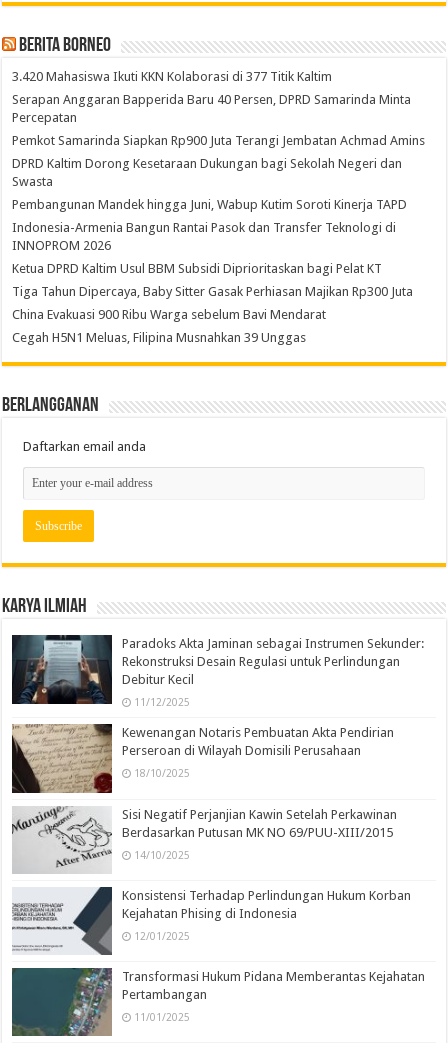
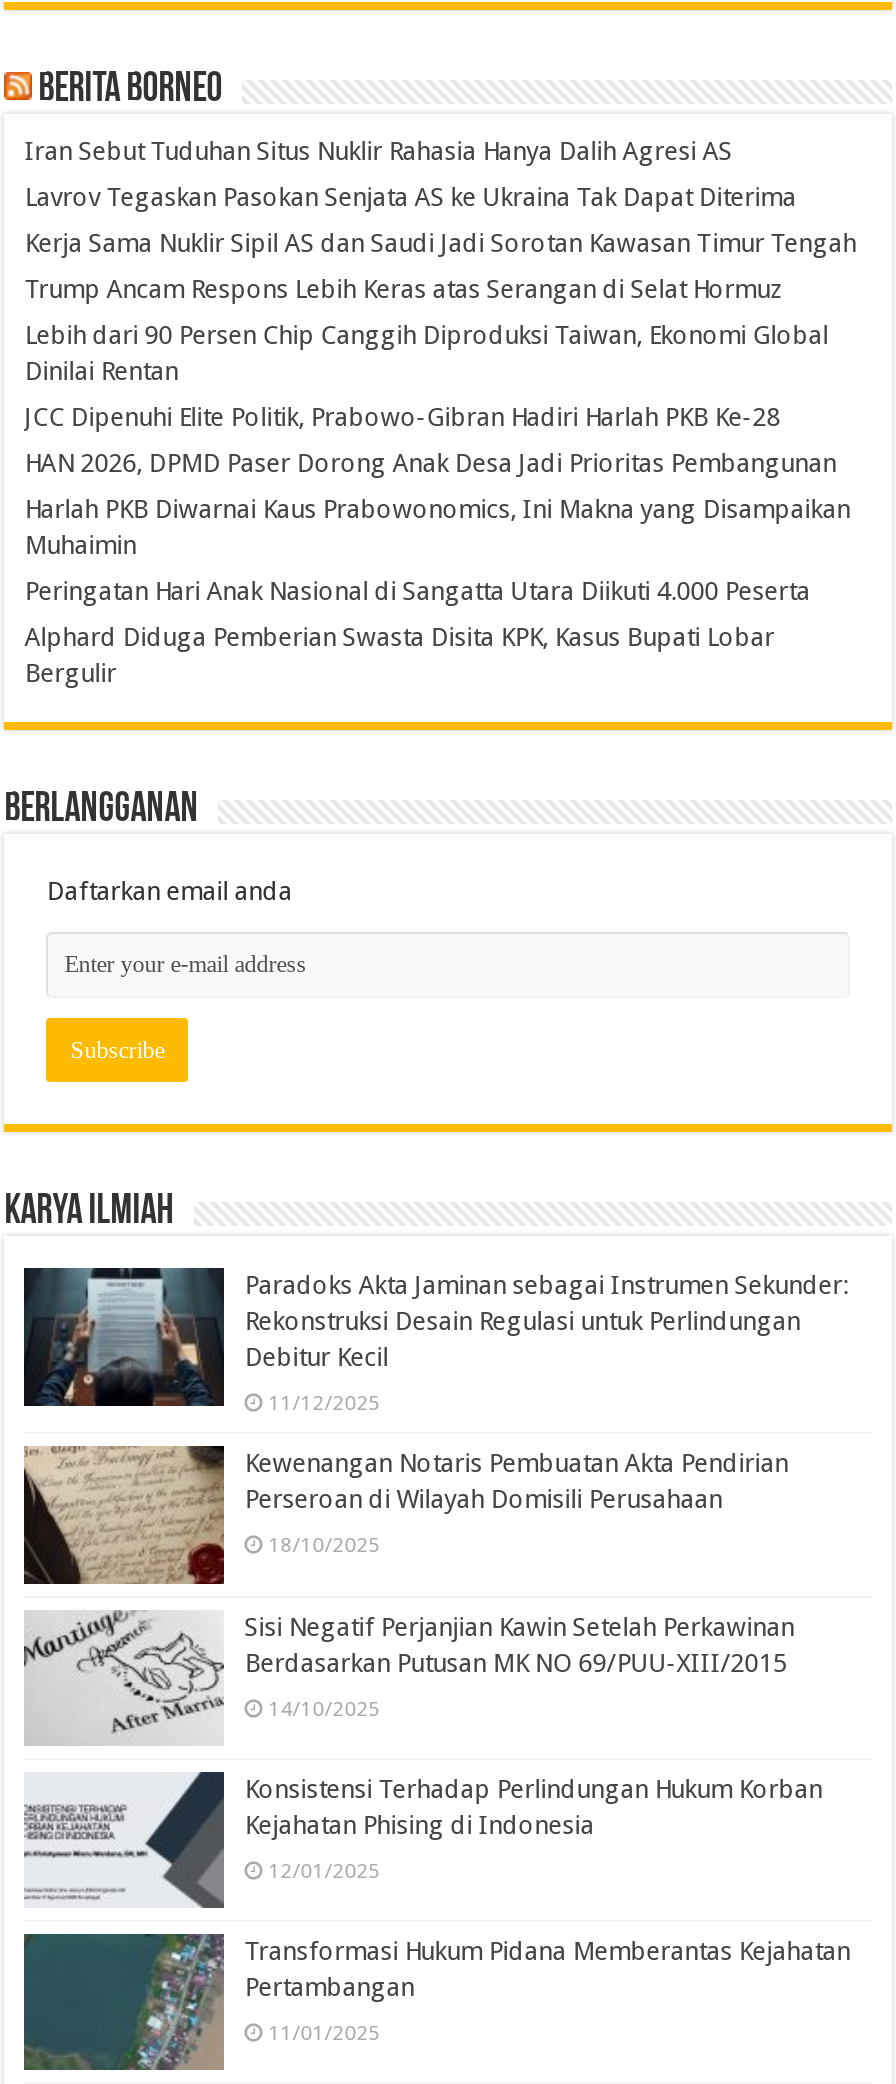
- 3.420 Mahasiswa Ikuti KKN Kolaborasi di 377 Titik Kaltim
+ Iran Sebut Tuduhan Situs Nuklir Rahasia Hanya Dalih Agresi AS

- Serapan Anggaran Bapperida Baru 40 Persen, DPRD Samarinda Minta
- Percepatan
+ Lavrov Tegaskan Pasokan Senjata AS ke Ukraina Tak Dapat Diterima

- Pemkot Samarinda Siapkan Rp900 Juta Terangi Jembatan Achmad Amins
+ Kerja Sama Nuklir Sipil AS dan Saudi Jadi Sorotan Kawasan Timur Tengah

- DPRD Kaltim Dorong Kesetaraan Dukungan bagi Sekolah Negeri dan
- Swasta
+ Trump Ancam Respons Lebih Keras atas Serangan di Selat Hormuz

- Pembangunan Mandek hingga Juni, Wabup Kutim Soroti Kinerja TAPD
+ Lebih dari 90 Persen Chip Canggih Diproduksi Taiwan, Ekonomi Global
+ Dinilai Rentan

- Indonesia-Armenia Bangun Rantai Pasok dan Transfer Teknologi di
- INNOPROM 2026
+ JCC Dipenuhi Elite Politik, Prabowo-Gibran Hadiri Harlah PKB Ke-28

- Ketua DPRD Kaltim Usul BBM Subsidi Diprioritaskan bagi Pelat KT
+ HAN 2026, DPMD Paser Dorong Anak Desa Jadi Prioritas Pembangunan

- Tiga Tahun Dipercaya, Baby Sitter Gasak Perhiasan Majikan Rp300 Juta
+ Harlah PKB Diwarnai Kaus Prabowonomics, Ini Makna yang Disampaikan
+ Muhaimin

- China Evakuasi 900 Ribu Warga sebelum Bavi Mendarat
+ Peringatan Hari Anak Nasional di Sangatta Utara Diikuti 4.000 Peserta

- Cegah H5N1 Meluas, Filipina Musnahkan 39 Unggas
+ Alphard Diduga Pemberian Swasta Disita KPK, Kasus Bupati Lobar
+ Bergulir
